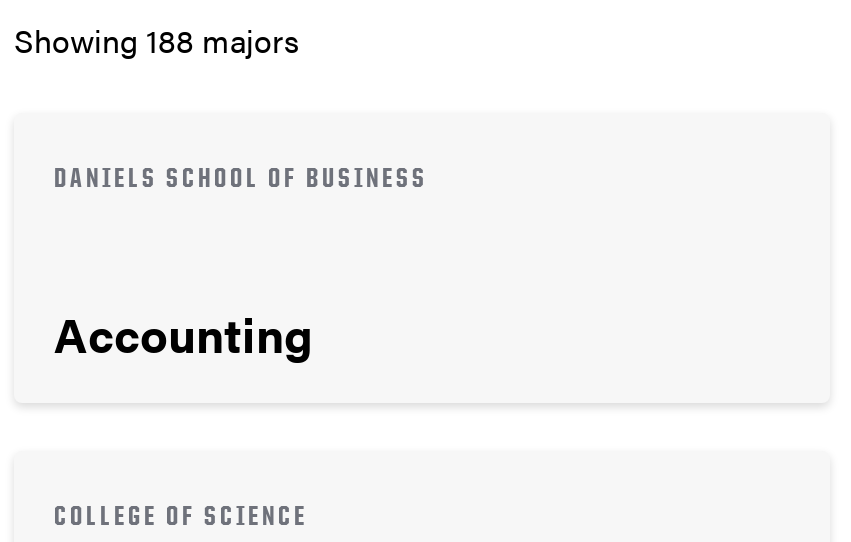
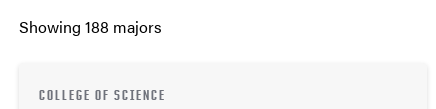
- DANIELS SCHOOL OF BUSINESS
- Accounting
